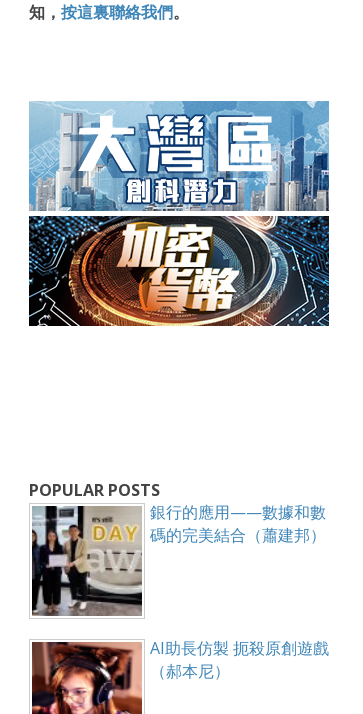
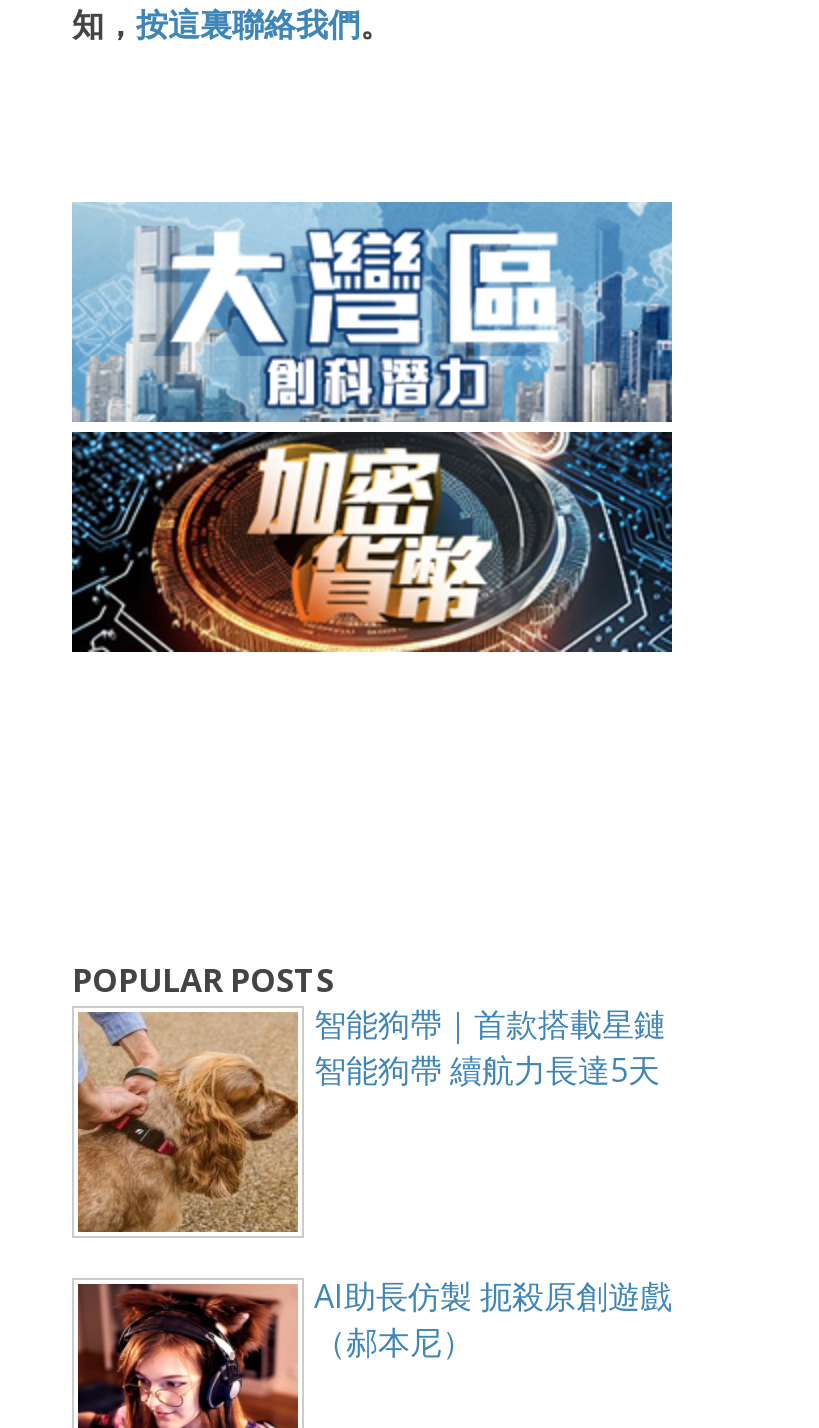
- [image]
- 銀行的應用——數據和數
- 碼的完美結合（蕭建邦）
+ [image]
+ 智能狗帶｜首款搭載星鏈
+ 智能狗帶 續航力長達5天
